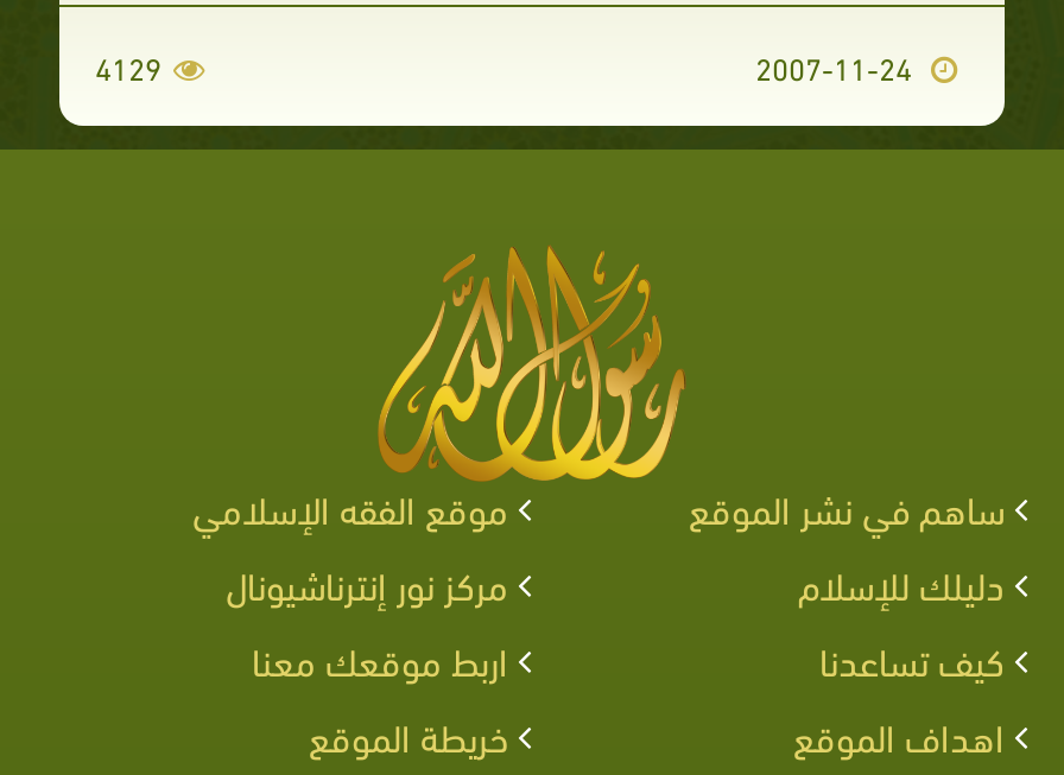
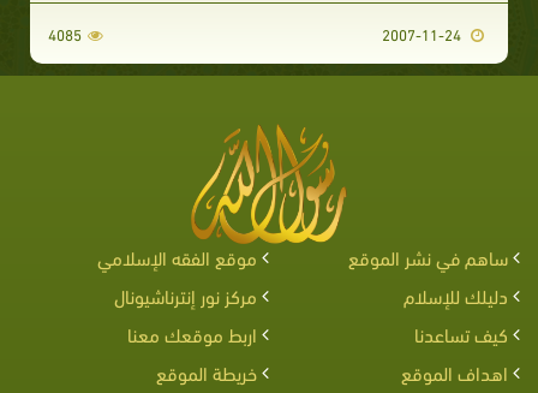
- 4129
+ 4085
